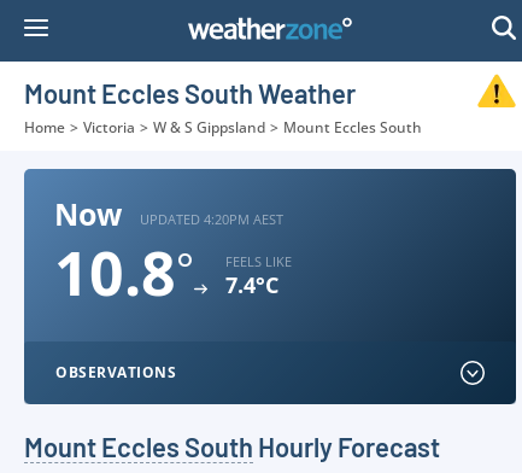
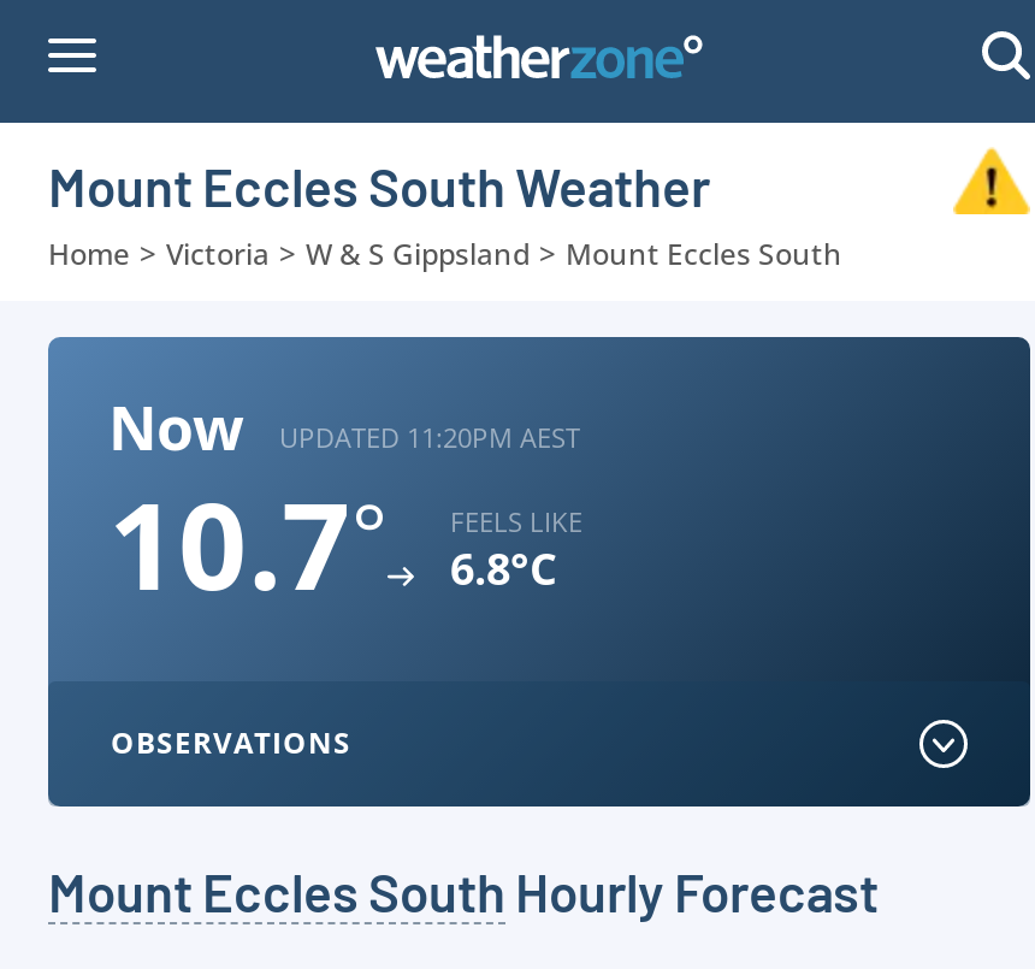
- UPDATED 4:20PM AEST
+ UPDATED 11:20PM AEST

- 10.8°
+ 10.7°

- 7.4°C
+ 6.8°C
